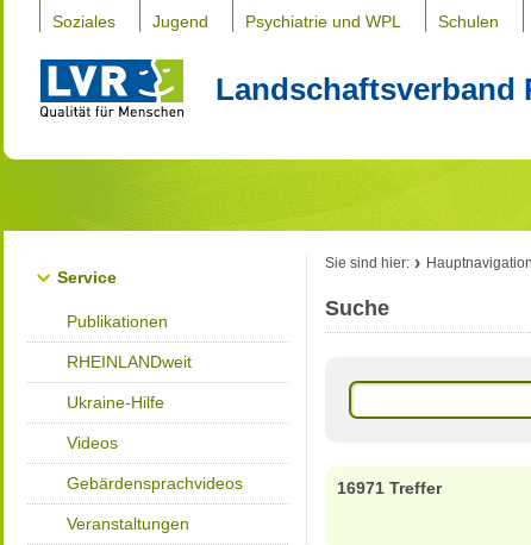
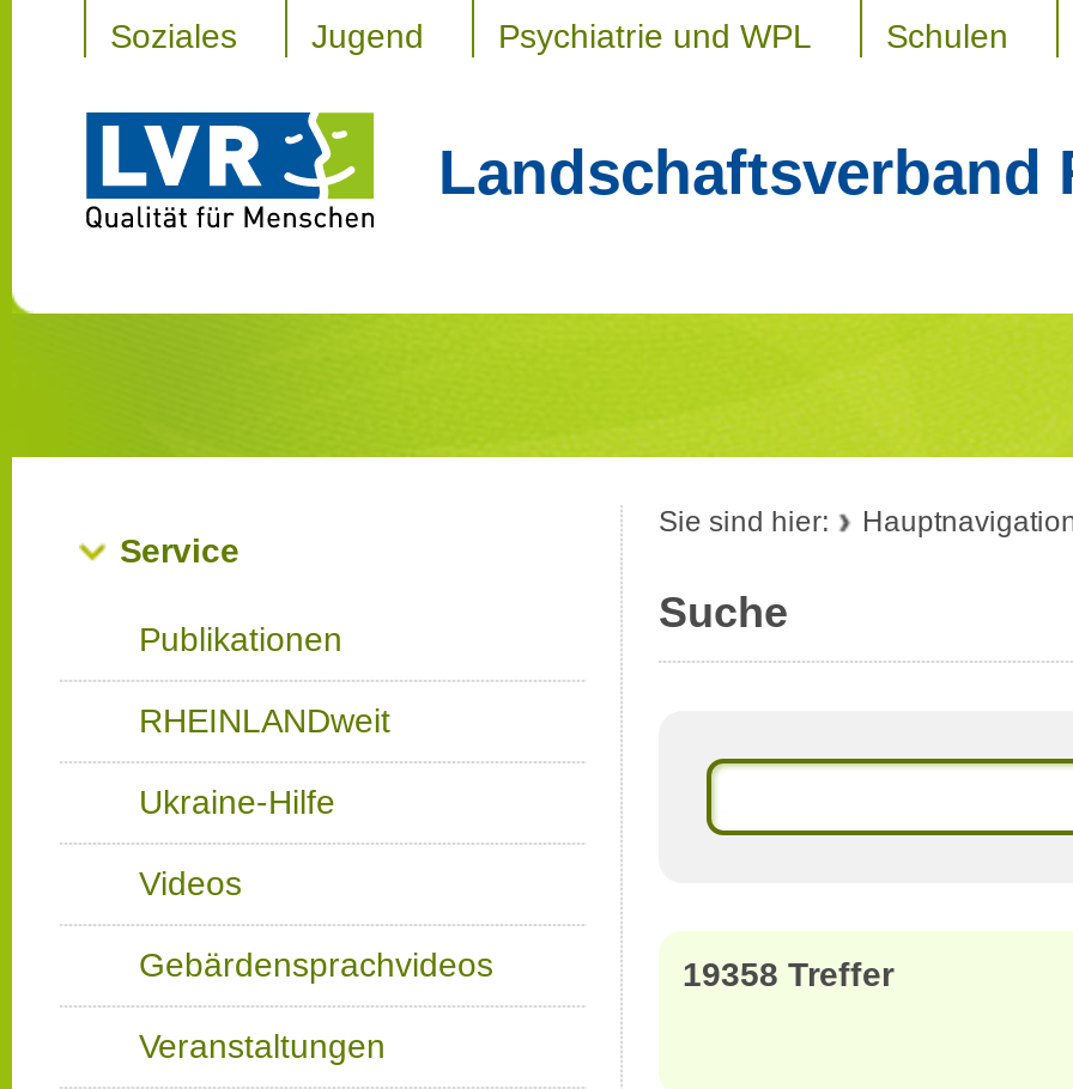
- 16971 Treffer
+ 19358 Treffer
